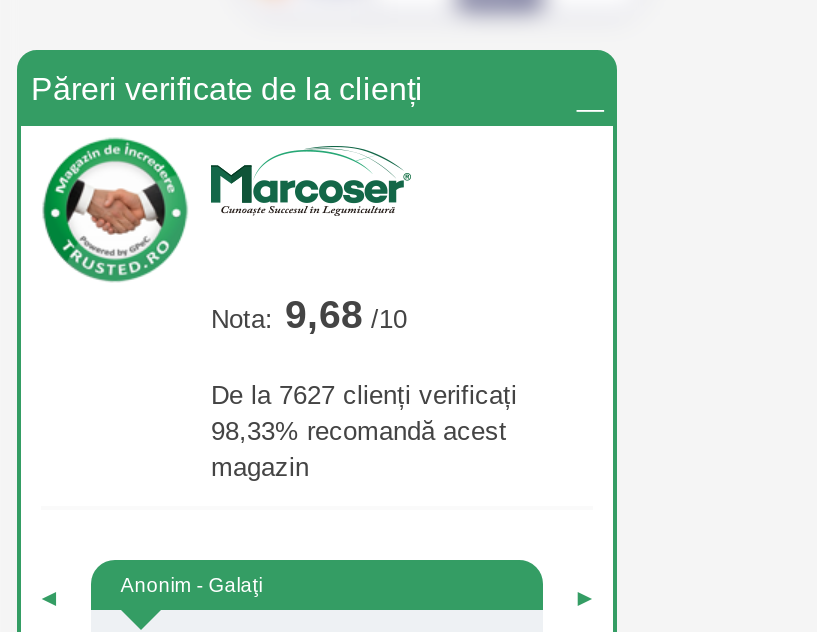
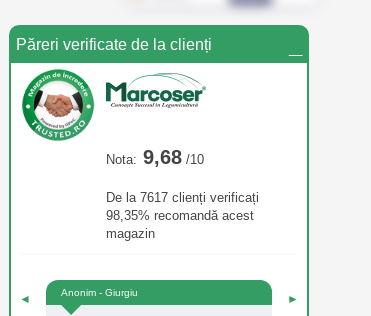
- De la 7627 clienți verificați
+ De la 7617 clienți verificați

- 98,33% recomandă acest
+ 98,35% recomandă acest

- Anonim - Galaţi
+ Anonim - Giurgiu
